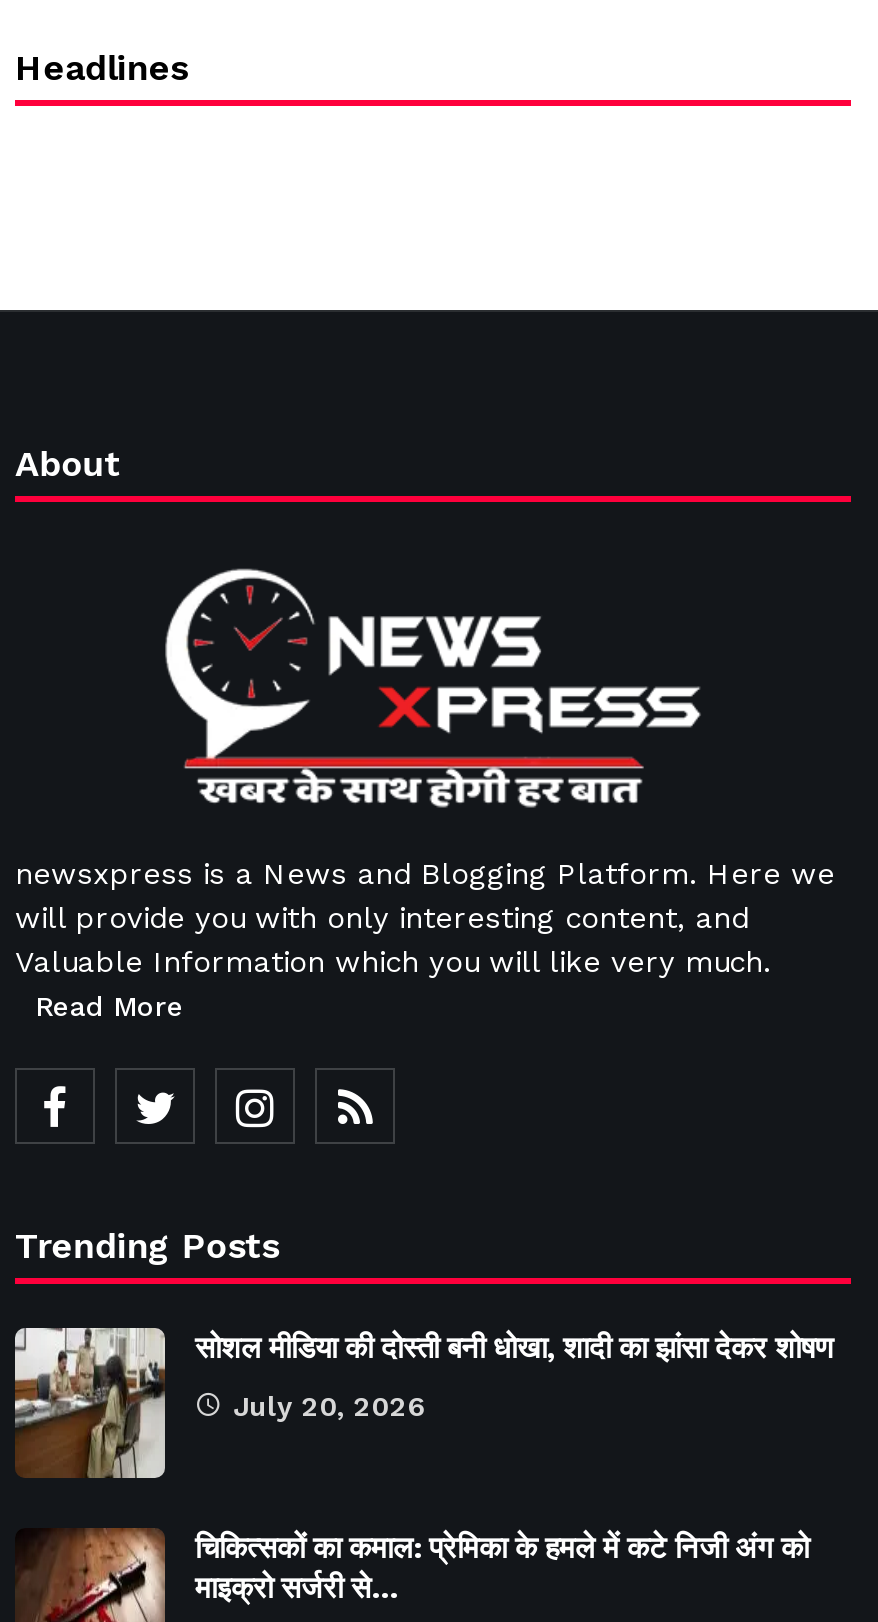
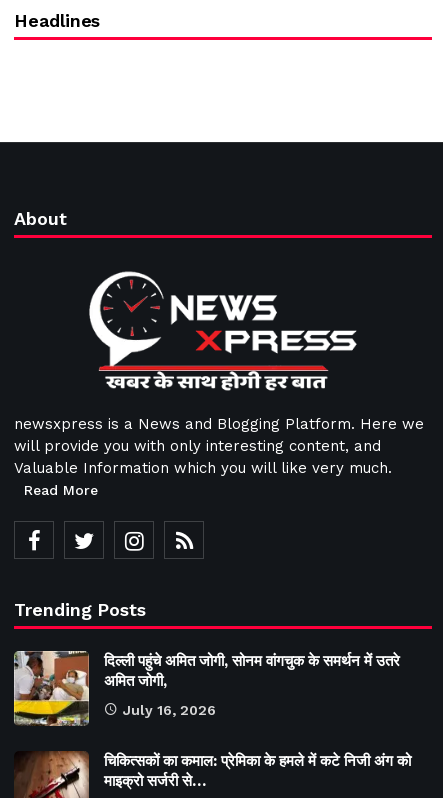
- [image]
- सोशल मीडिया की दोस्ती बनी धोखा, शादी का झांसा देकर शोषण
+ [image]
+ दिल्ली पहुंचे अमित जोगी, सोनम वांगचुक के समर्थन में उतरे
+ अमित जोगी,

- July 20, 2026
+ July 16, 2026
